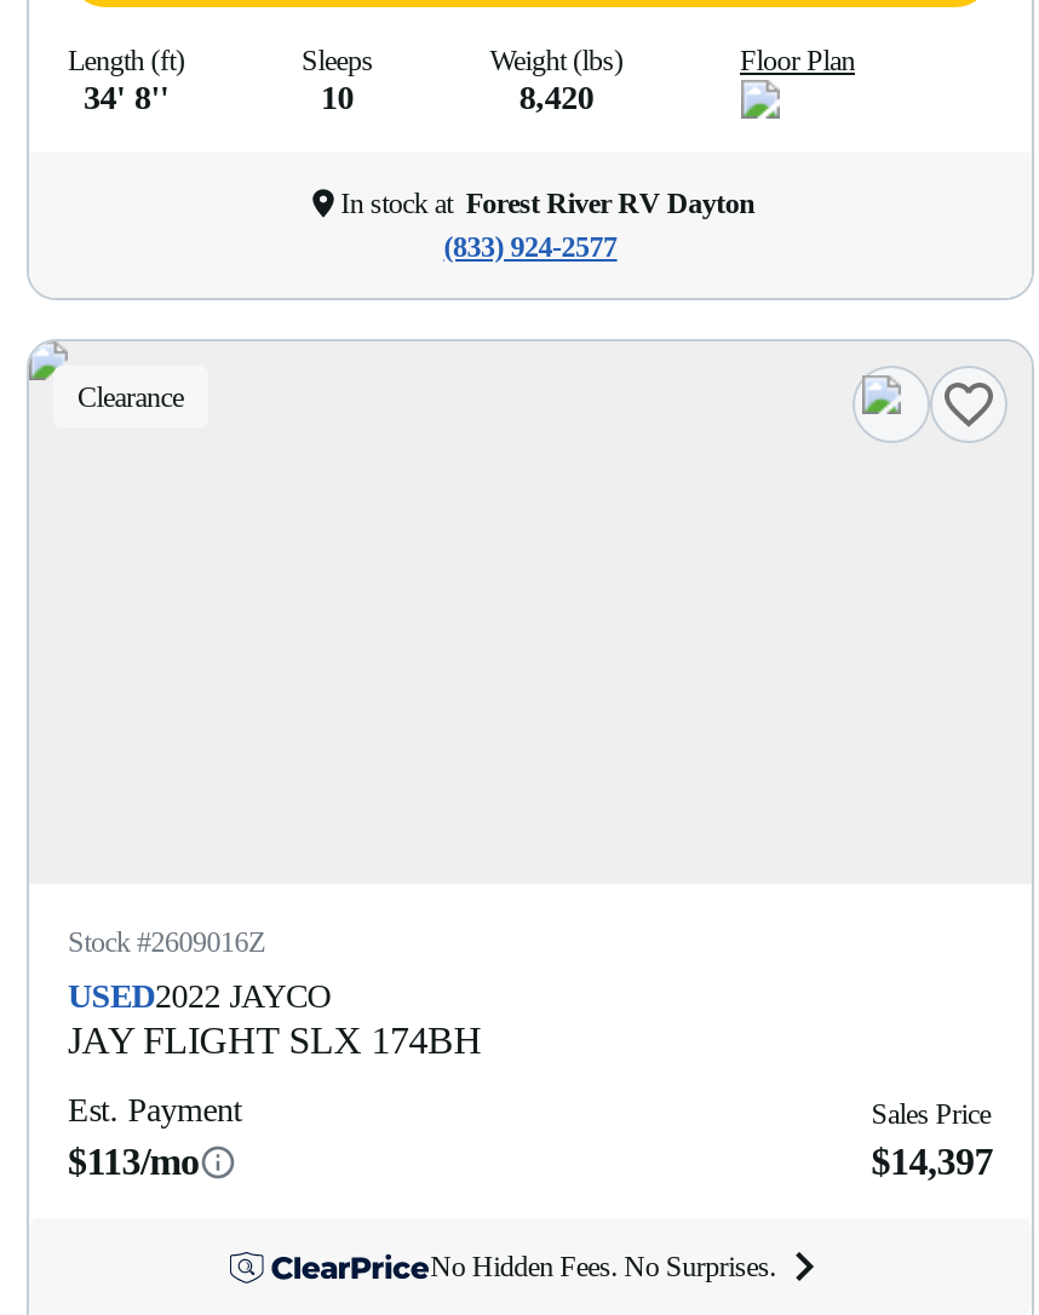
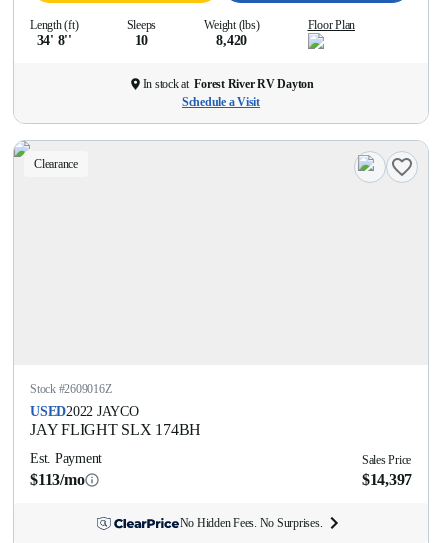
- (833) 924-2577
+ Schedule a Visit
